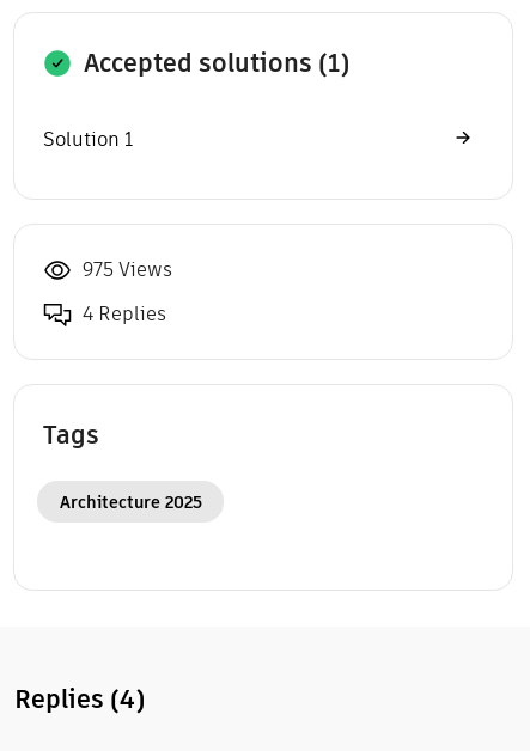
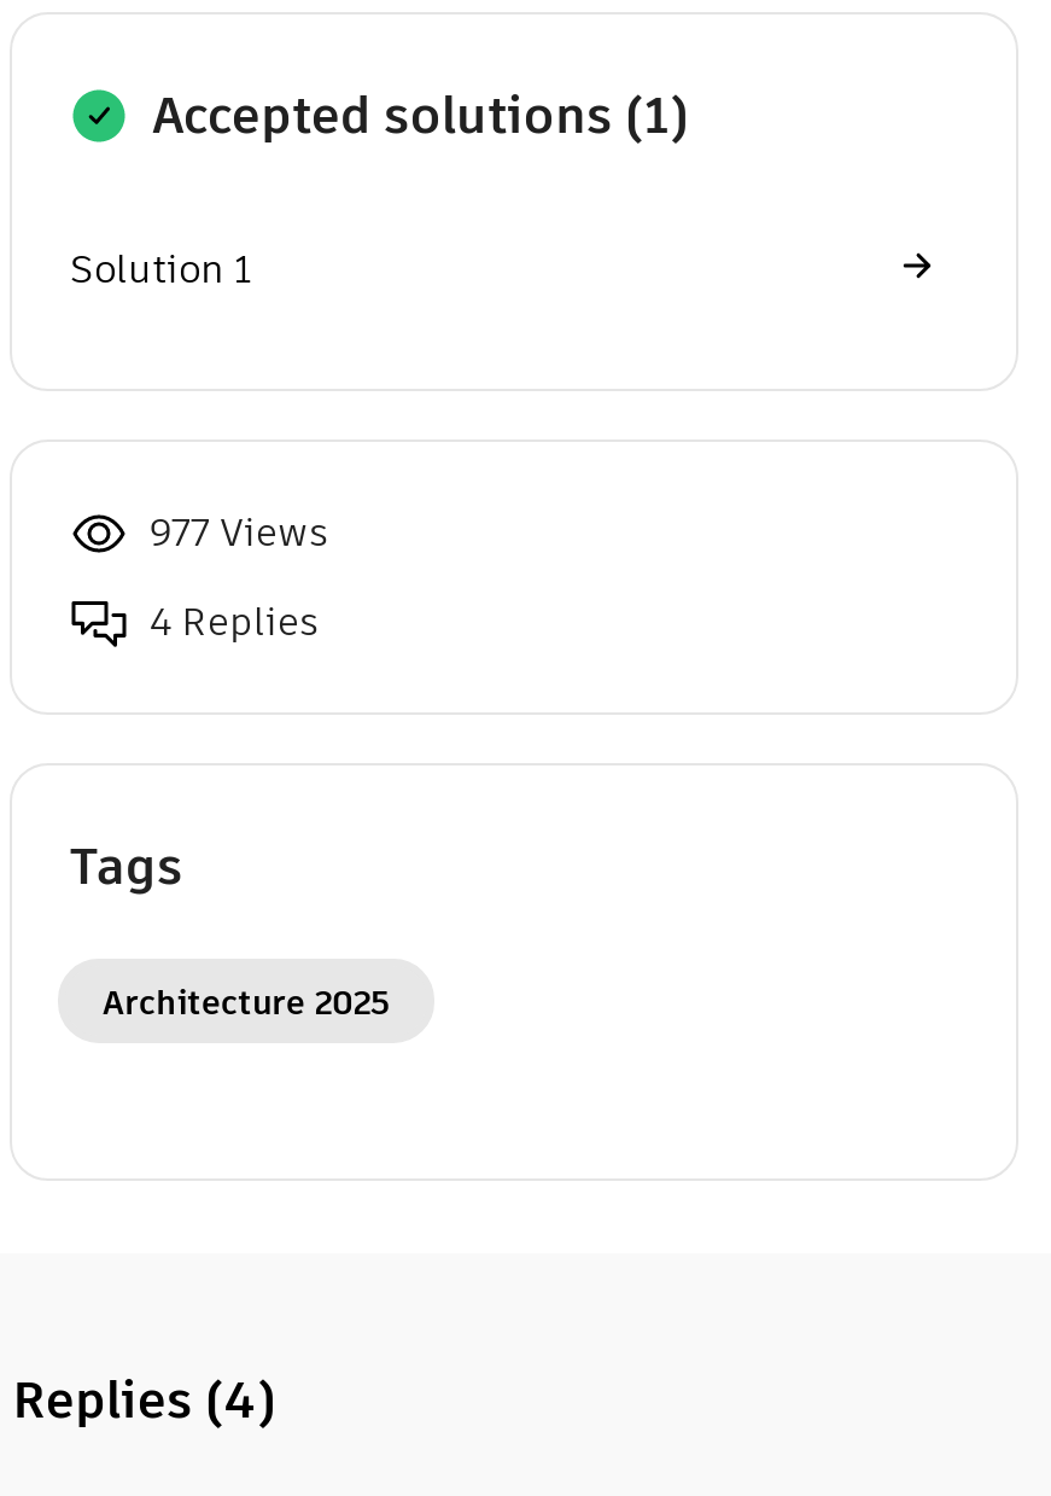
- 975 Views
+ 977 Views
